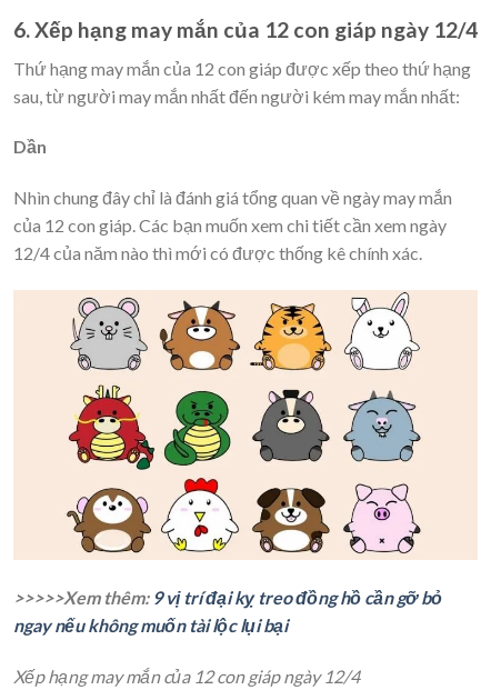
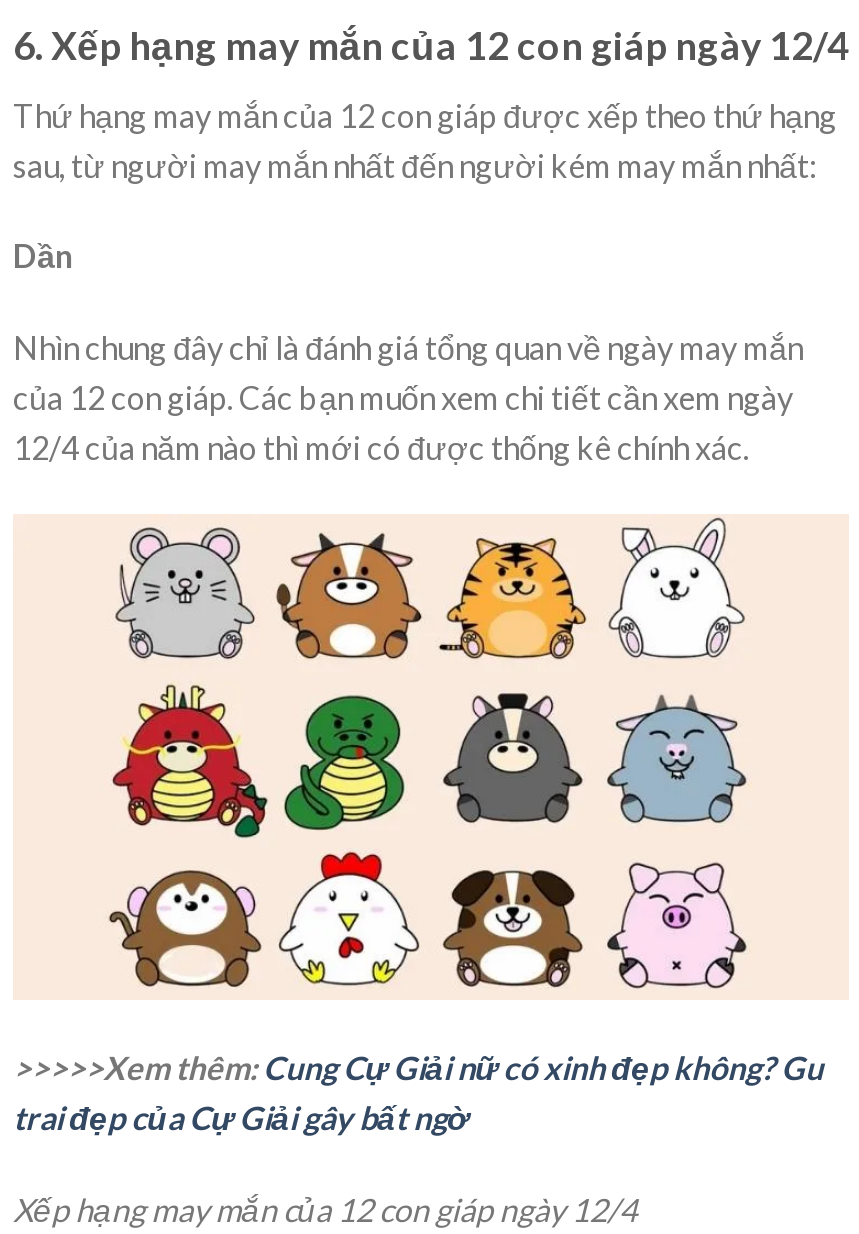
- >>>>>Xem thêm: 9 vị trí đại kỵ treo đồng hồ cần gỡ bỏ
- ngay nếu không muốn tài lộc lụi bại
+ >>>>>Xem thêm: Cung Cự Giải nữ có xinh đẹp không? Gu
+ trai đẹp của Cự Giải gây bất ngờ
